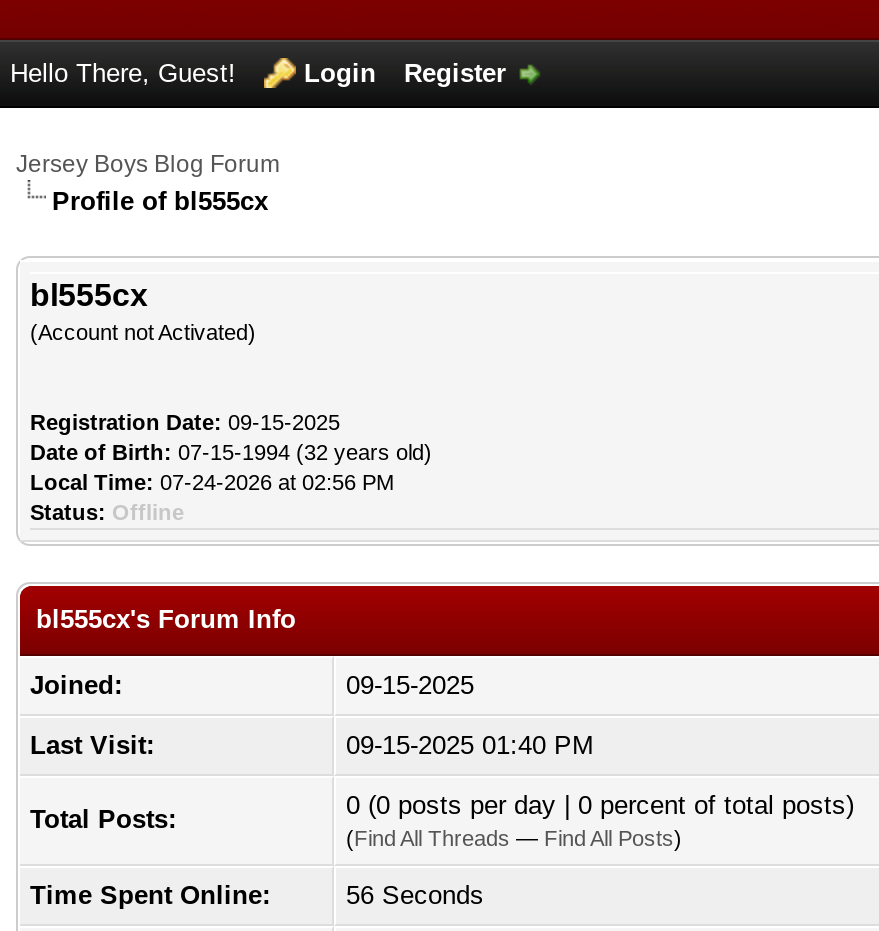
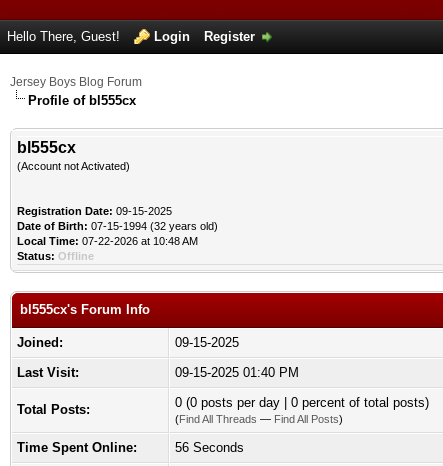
- Local Time: 07-24-2026 at 02:56 PM
+ Local Time: 07-22-2026 at 10:48 AM
